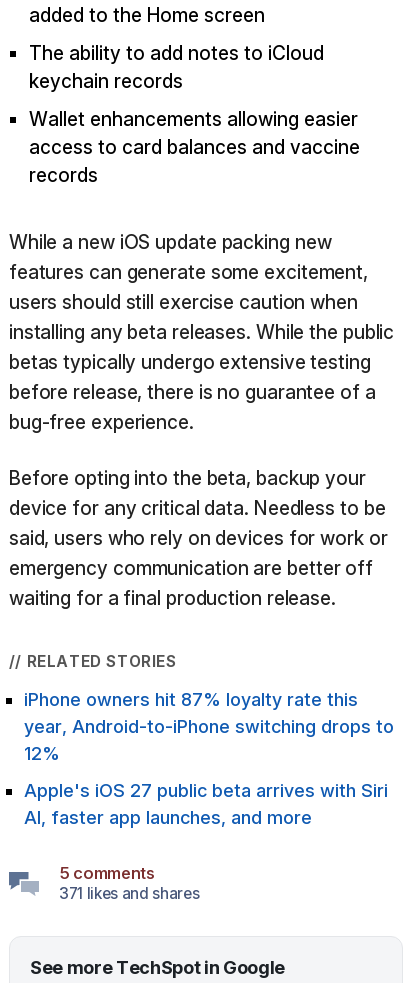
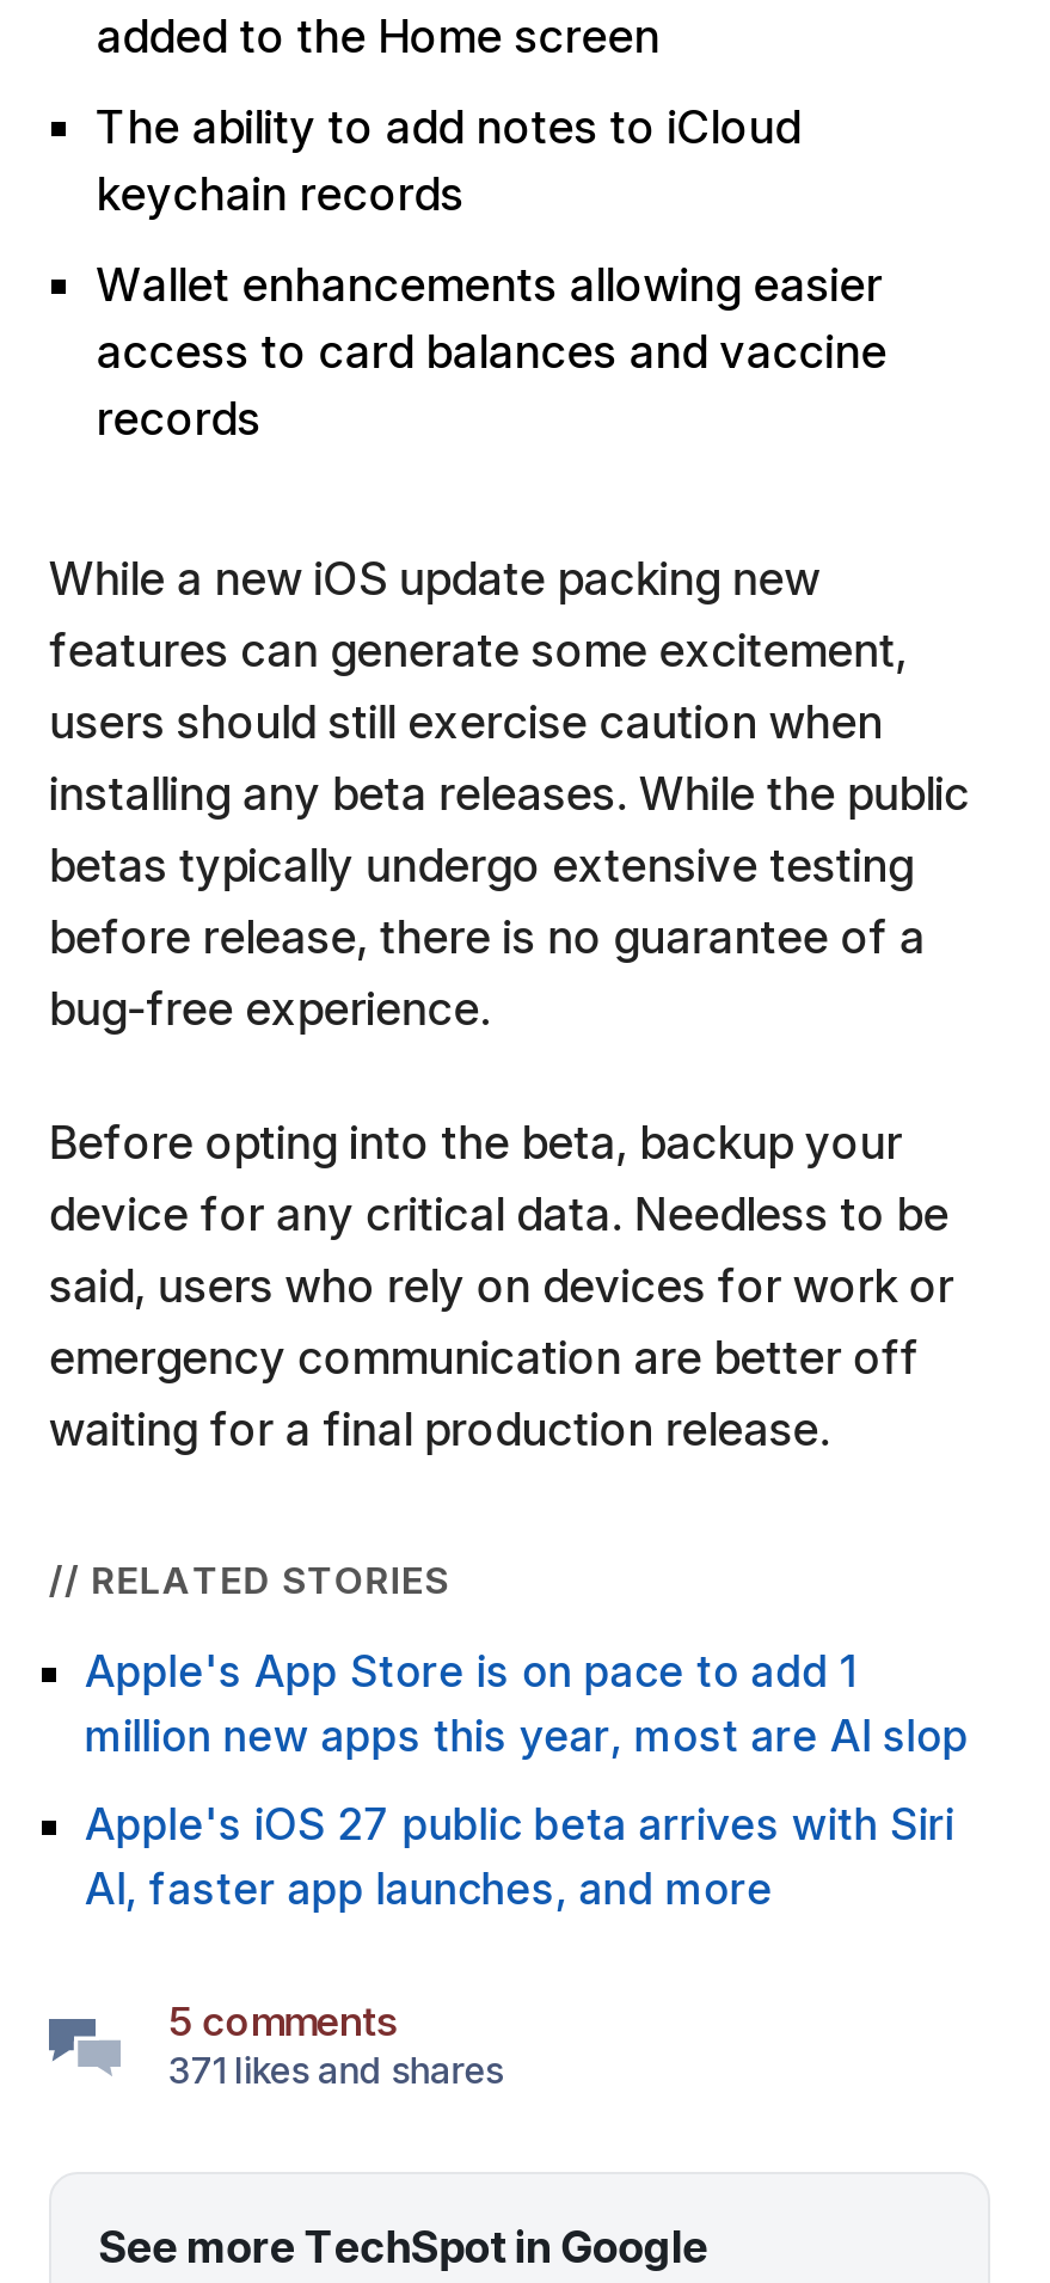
- iPhone owners hit 87% loyalty rate this
- year, Android-to-iPhone switching drops to
- 12%
+ Apple's App Store is on pace to add 1
+ million new apps this year, most are AI slop
